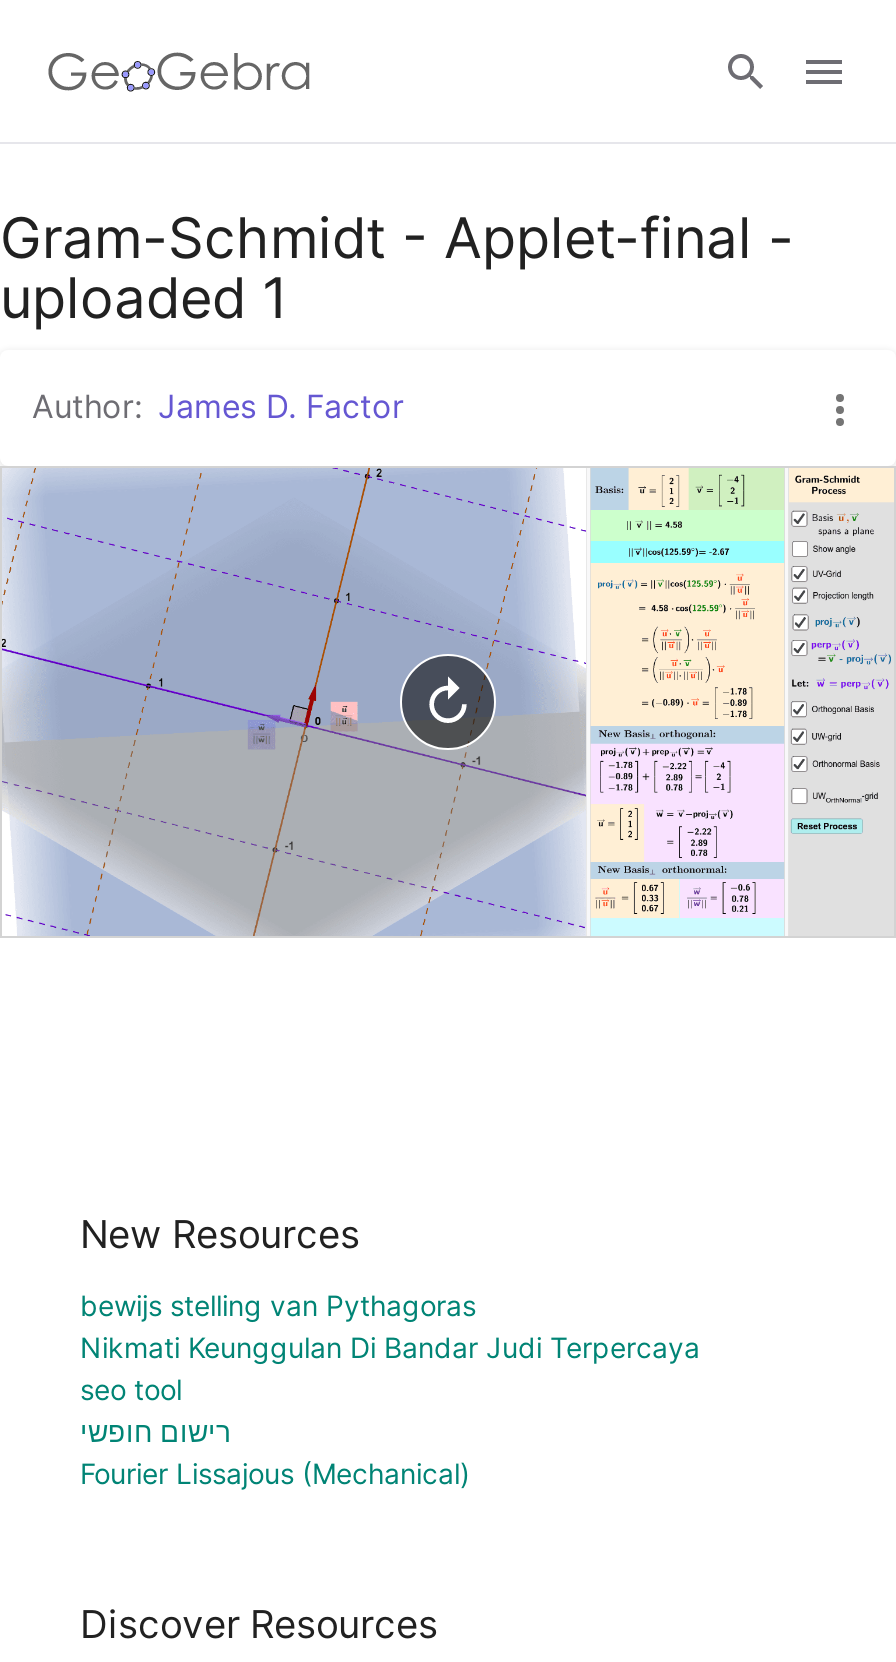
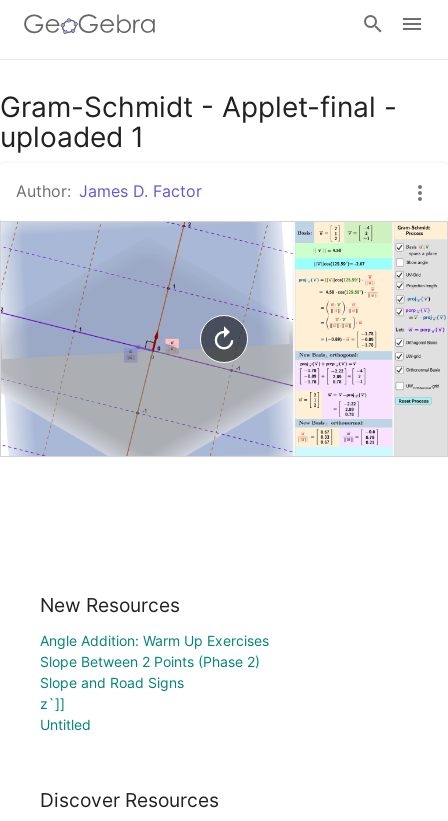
- bewijs stelling van Pythagoras
- Nikmati Keunggulan Di Bandar Judi Terpercaya
- seo tool
- רישום חופשי
- Fourier Lissajous (Mechanical)
+ Angle Addition: Warm Up Exercises
+ Slope Between 2 Points (Phase 2)
+ Slope and Road Signs
+ z`]]
+ Untitled
